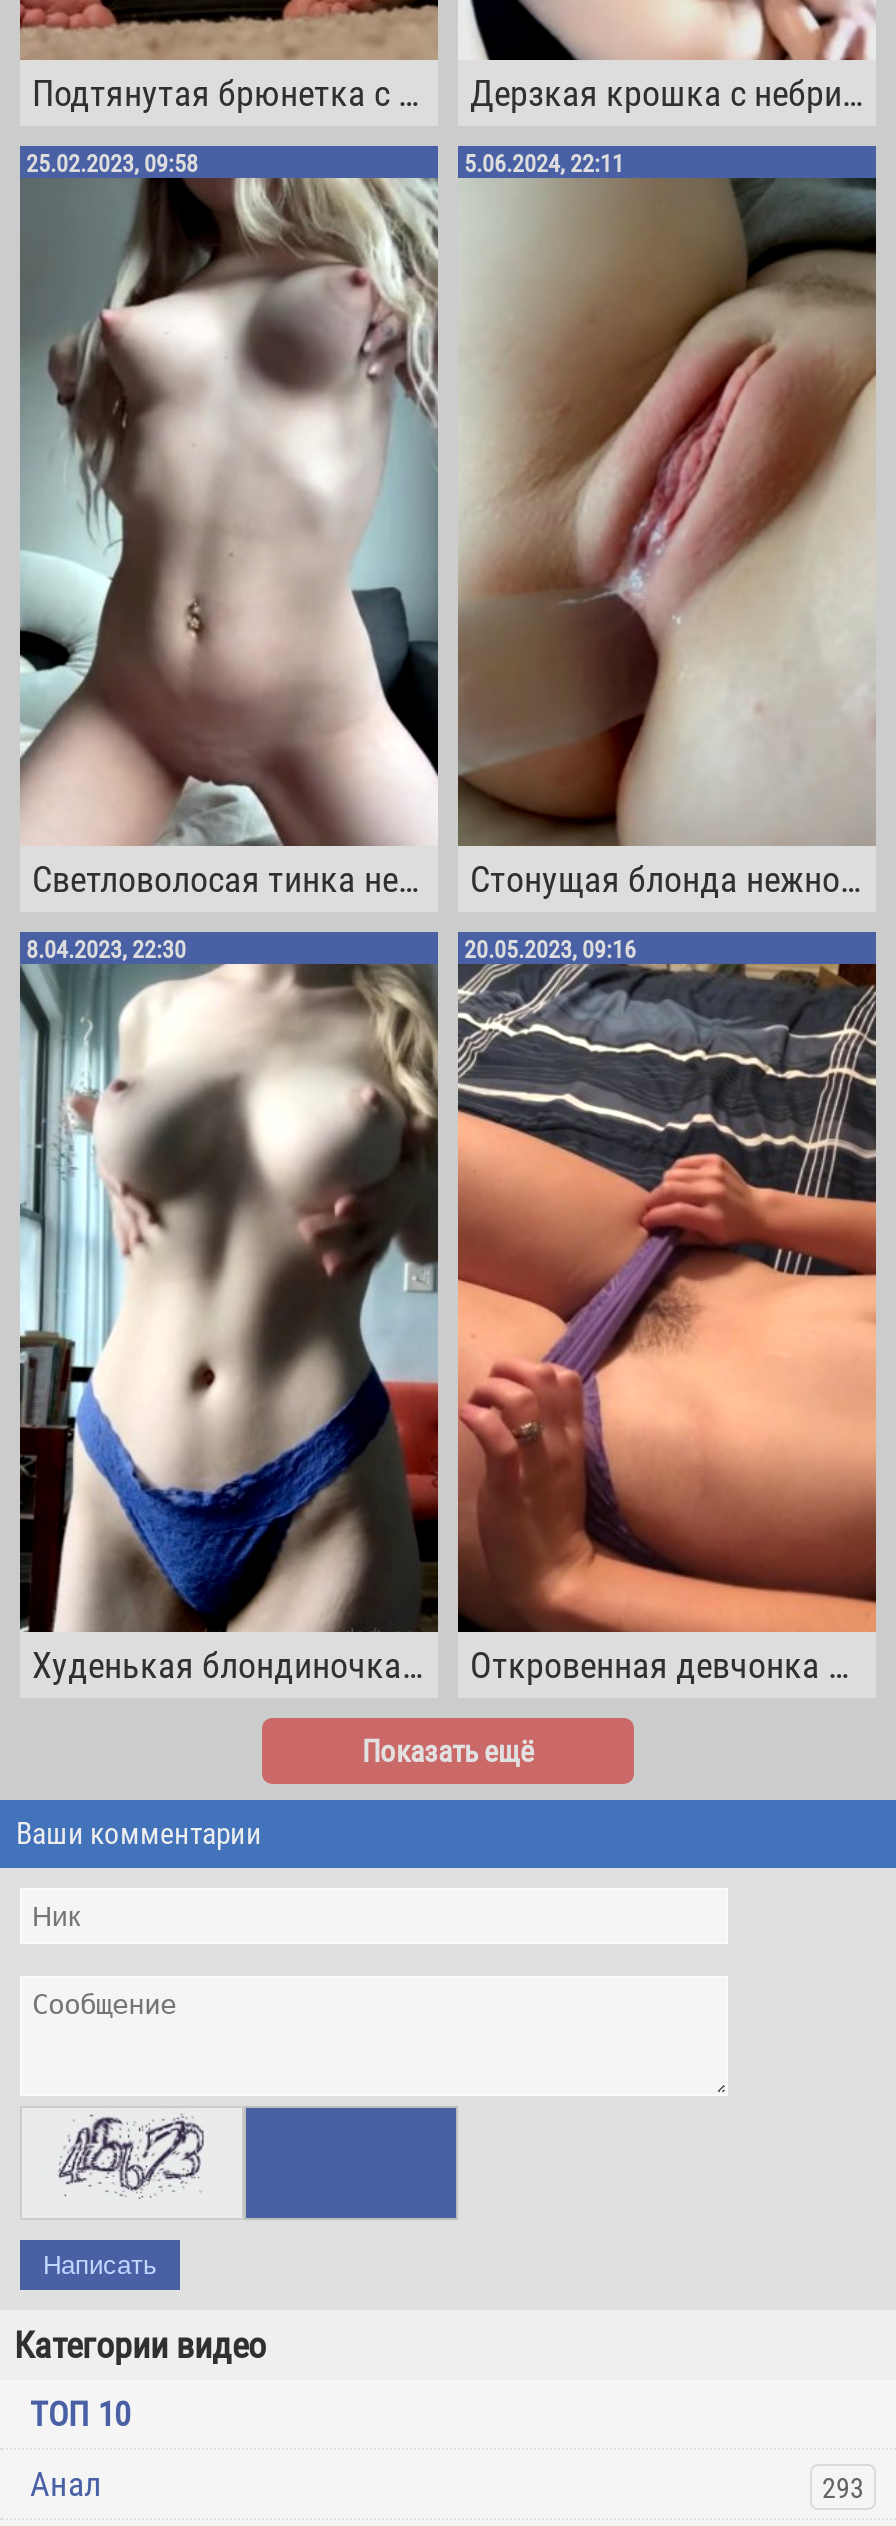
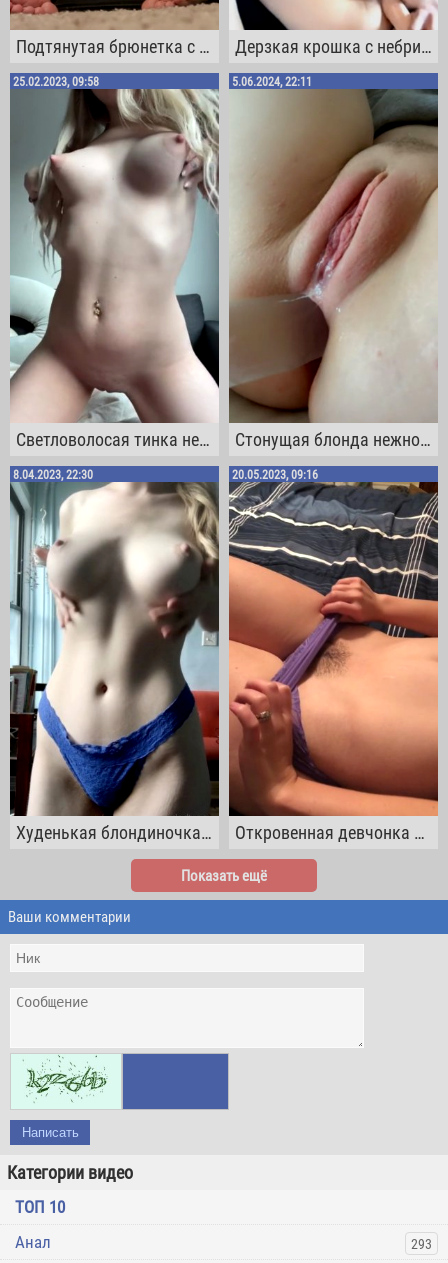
- [image]
+ [image]
